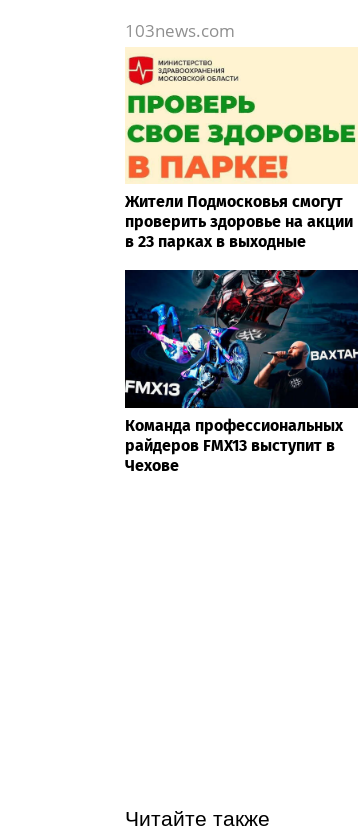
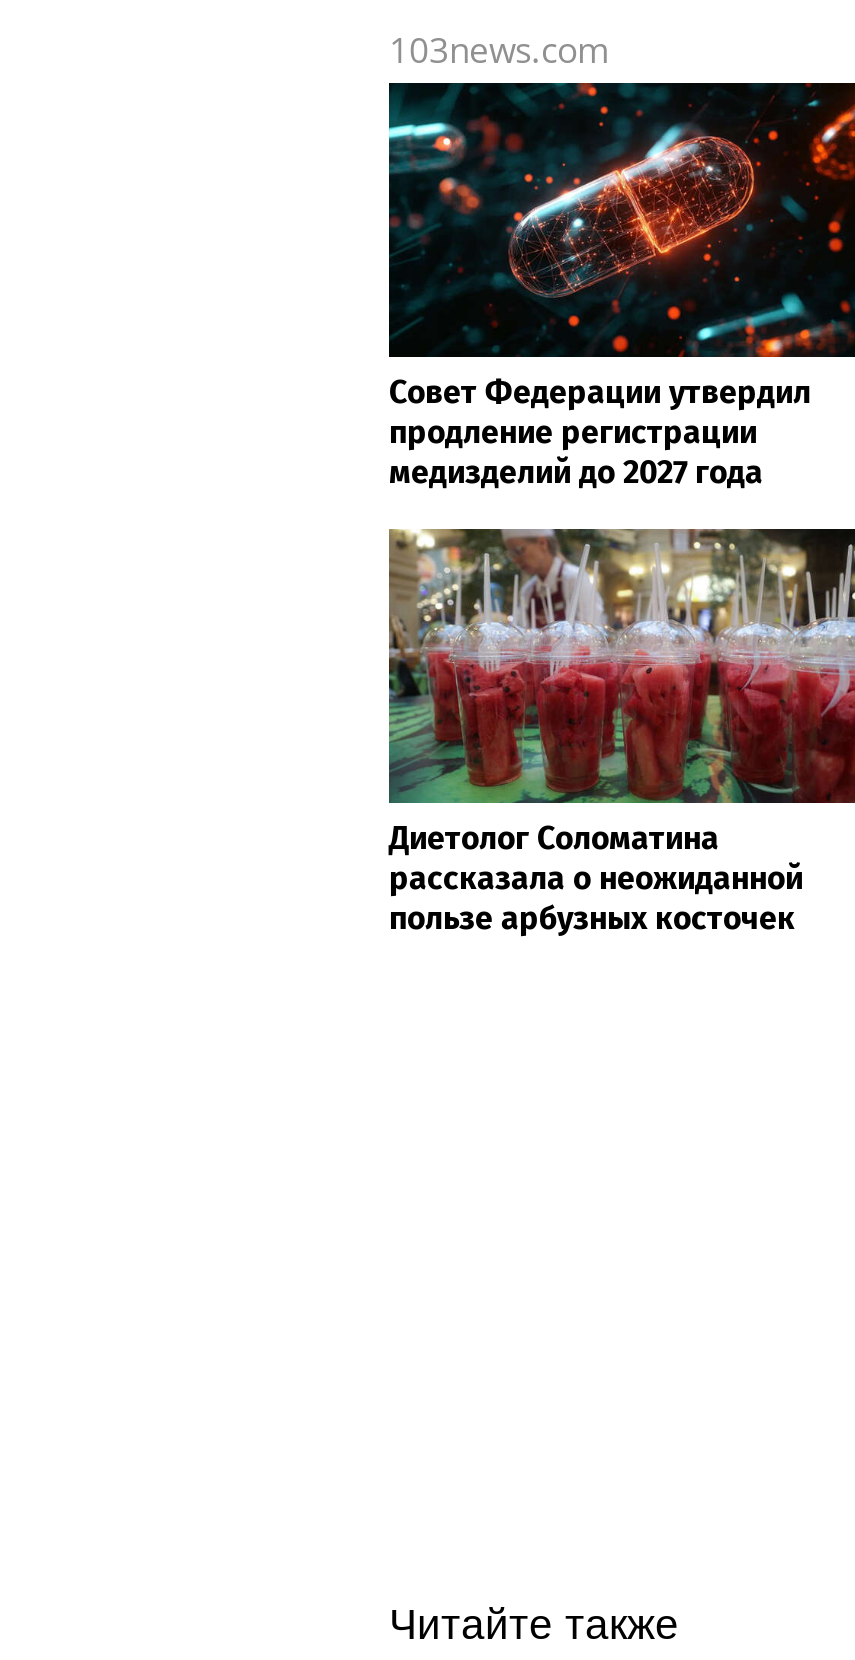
- [image]
- Жители Подмосковья смогут
- проверить здоровье на акции
- в 23 парках в выходные
+ [image]
+ Совет Федерации утвердил
+ продление регистрации
+ медизделий до 2027 года

- [image]
- Команда профессиональных
- райдеров FMX13 выступит в
- Чехове
+ [image]
+ Диетолог Соломатина
+ рассказала о неожиданной
+ пользе арбузных косточек
